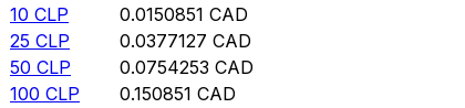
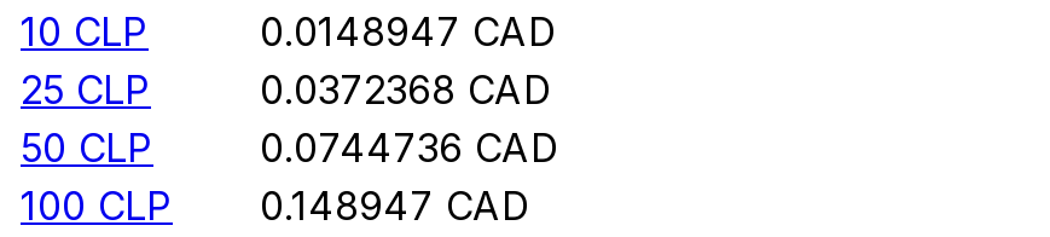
- 0.0150851 CAD
+ 0.0148947 CAD

- 0.0377127 CAD
+ 0.0372368 CAD

- 0.0754253 CAD
+ 0.0744736 CAD

- 100 CLP 0.150851 CAD
+ 100 CLP 0.148947 CAD
